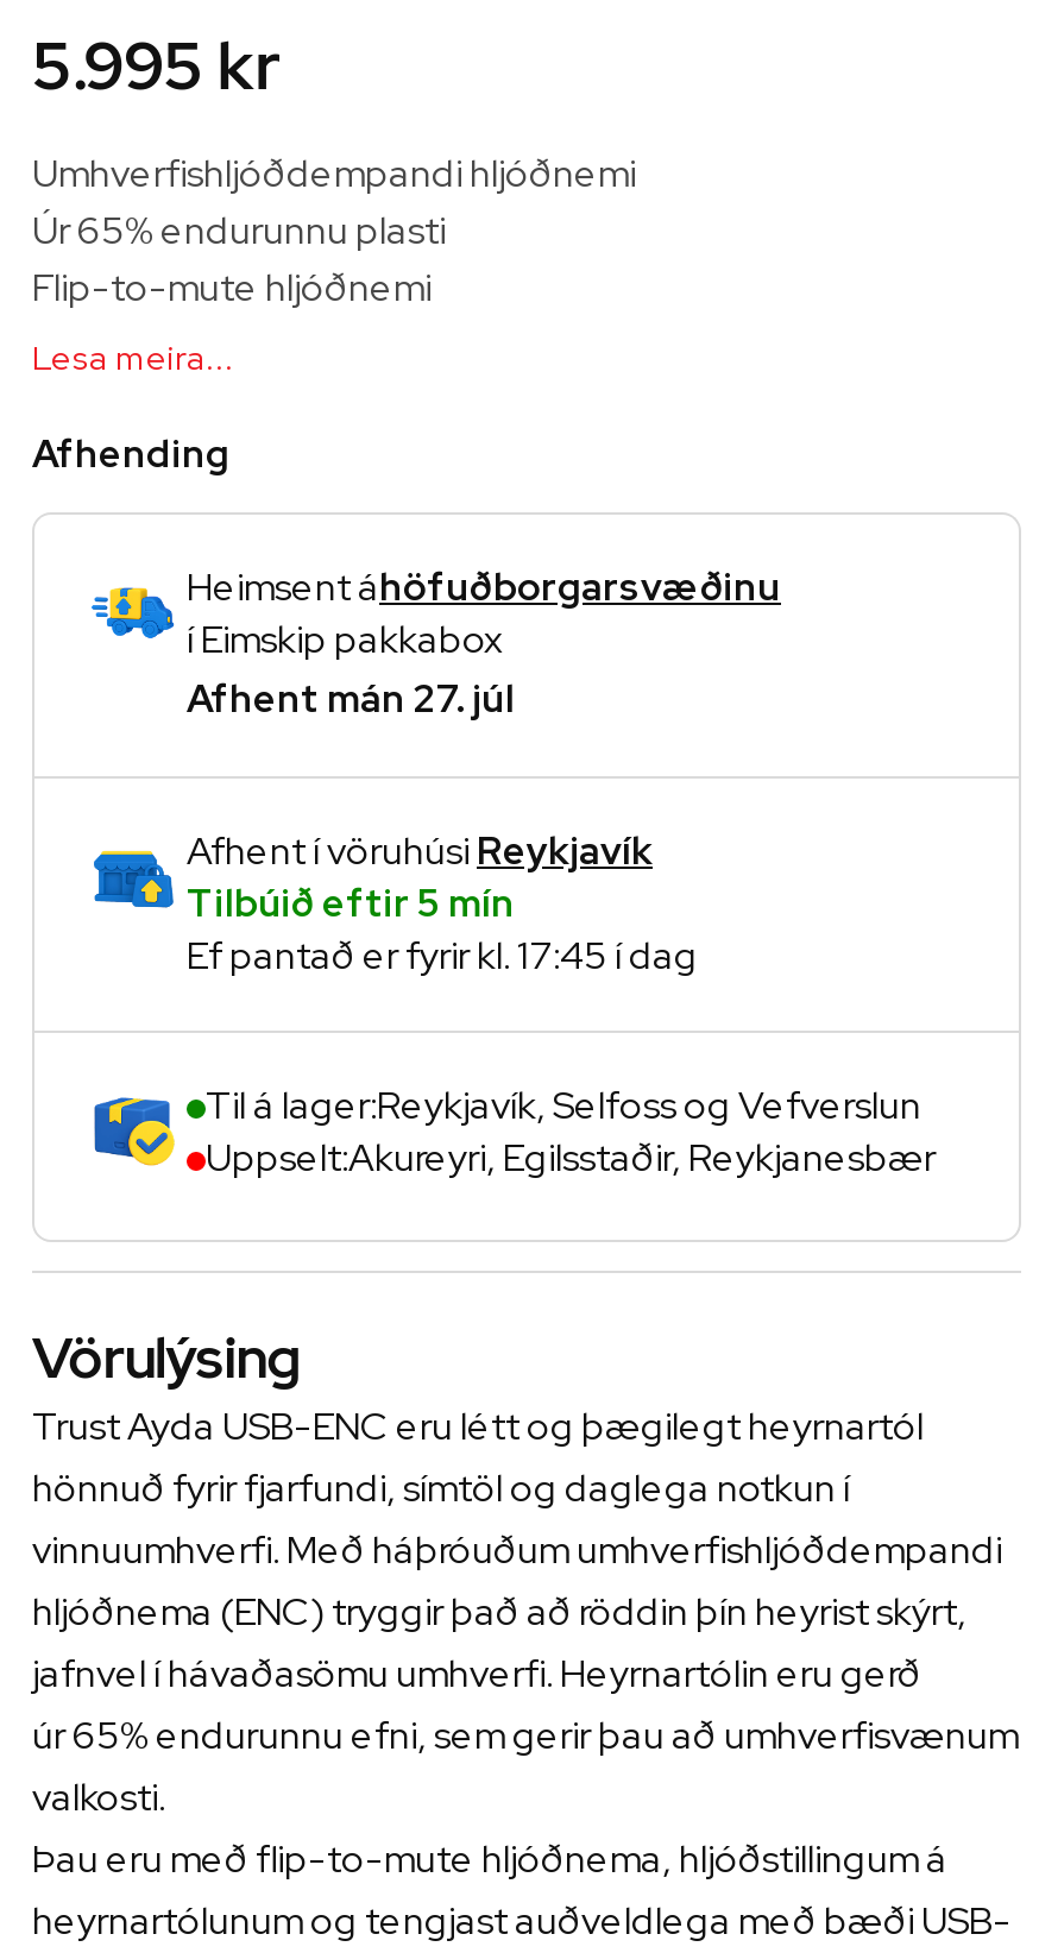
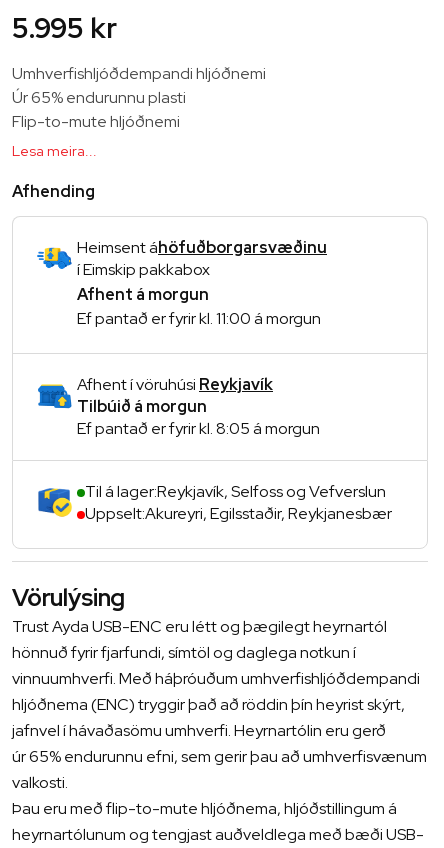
- Afhent mán 27. júl
+ Afhent á morgun
+ Ef pantað er fyrir kl. 11:00 á morgun

- Tilbúið eftir 5 mín
- Ef pantað er fyrir kl. 17:45 í dag
+ Tilbúið á morgun
+ Ef pantað er fyrir kl. 8:05 á morgun
